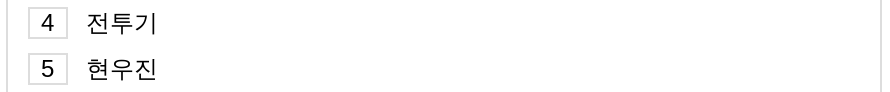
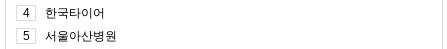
- 전투기
+ 한국타이어

- 현우진
+ 서울아산병원
